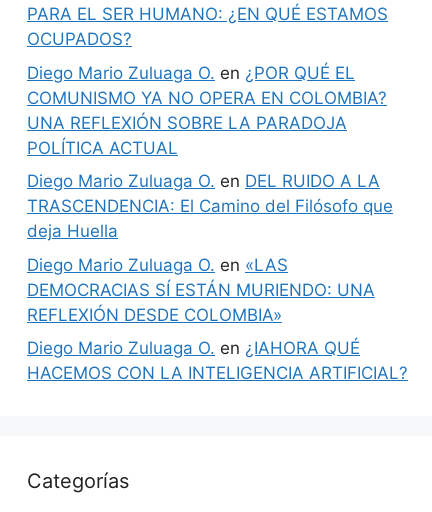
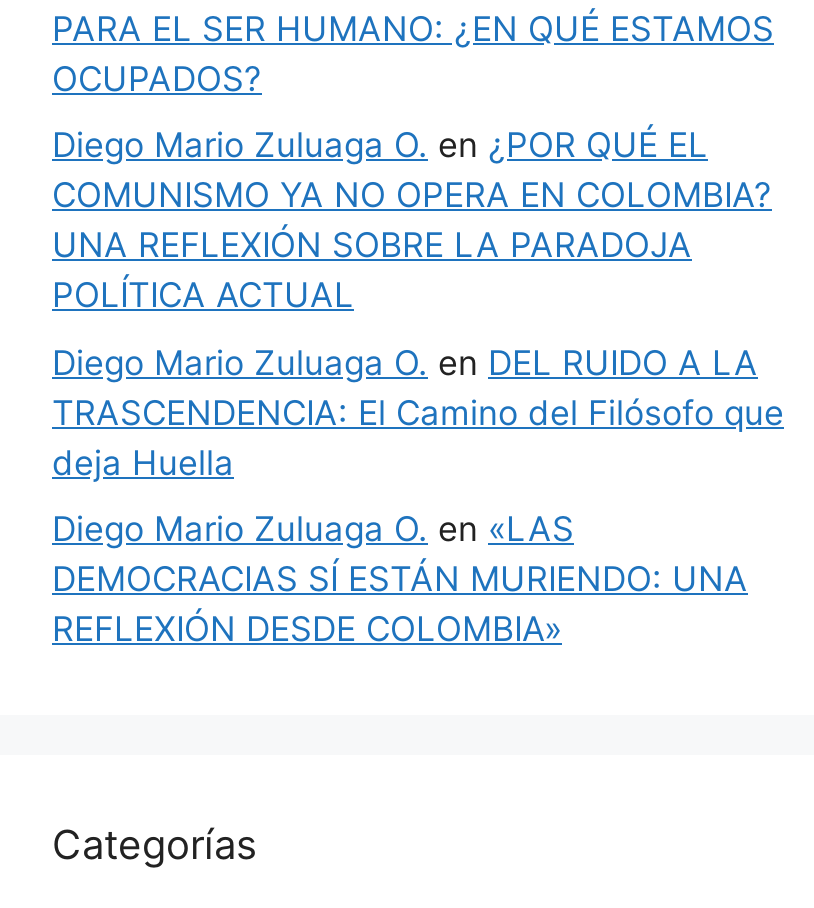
- Diego Mario Zuluaga O. en ¿IAHORA QUÉ
- HACEMOS CON LA INTELIGENCIA ARTIFICIAL?
